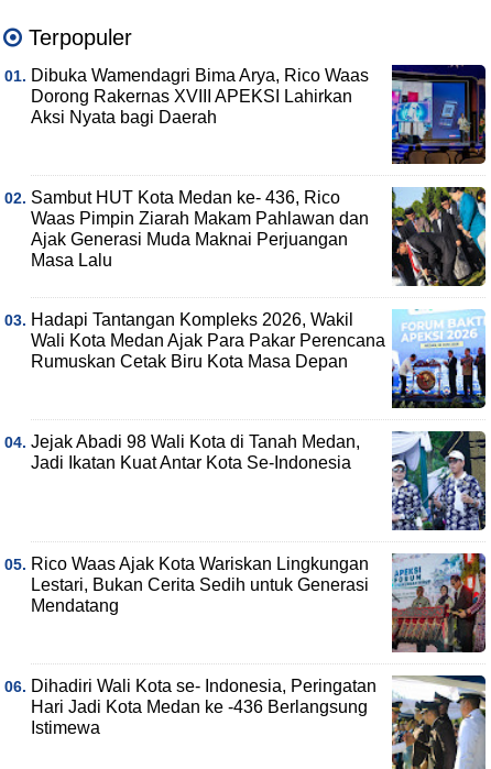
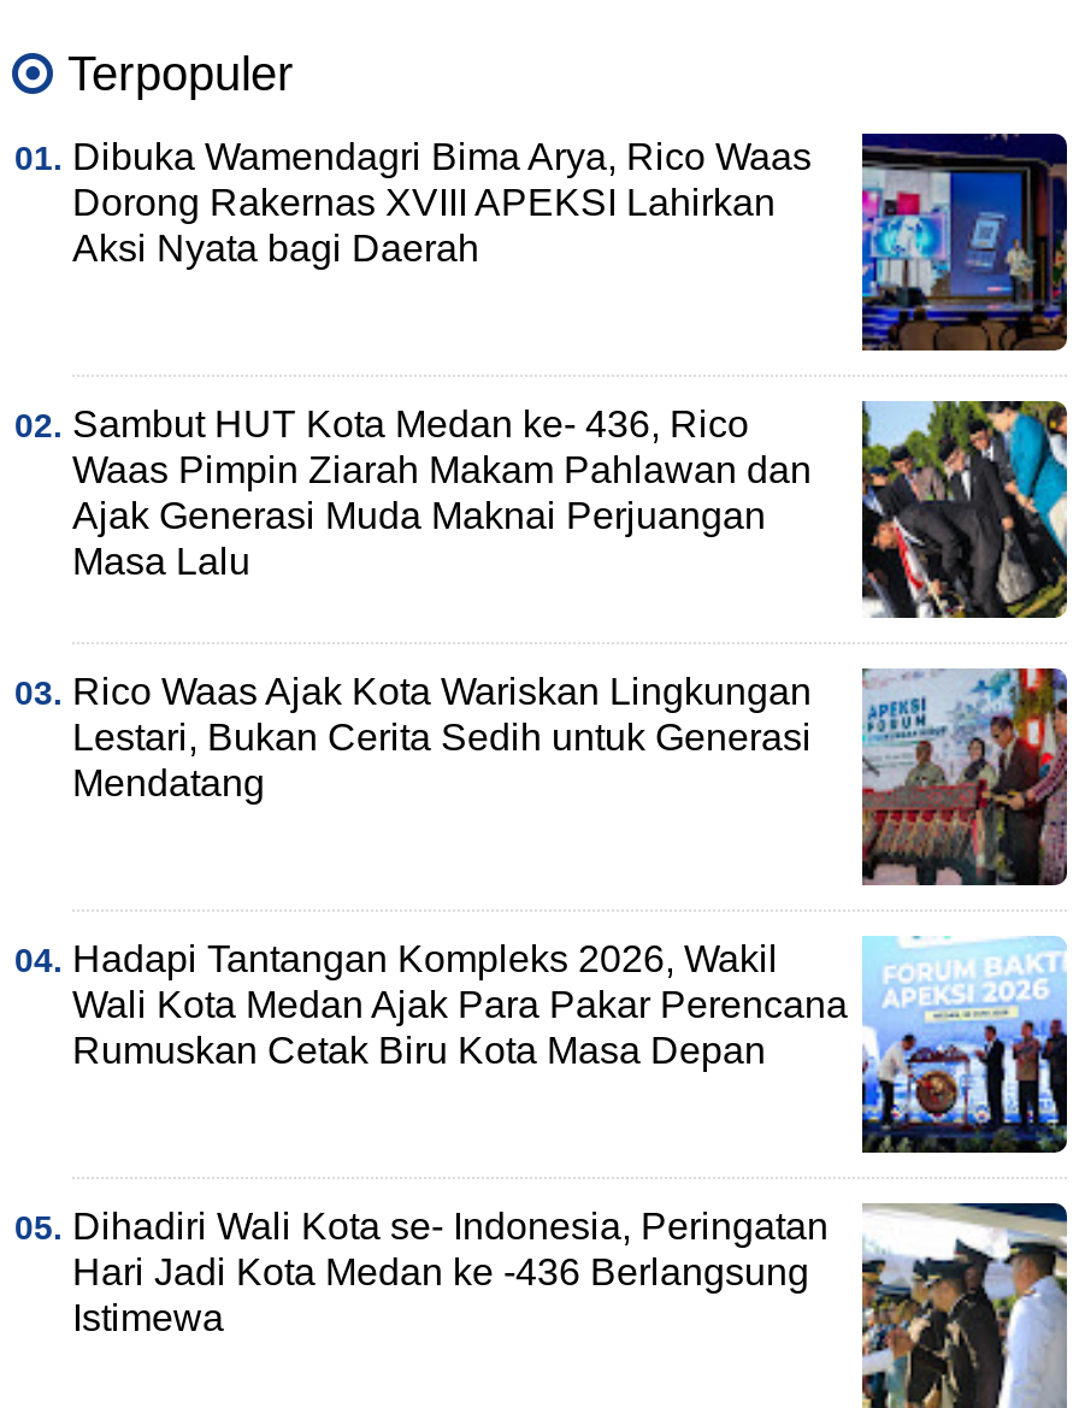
moved down: [image] | Hadapi Tantangan Kompleks 2026, Wakil | Wali Kota Medan Ajak Para Pakar Perencana | Rumuskan Cetak Biru Kota Masa Depan

- [image]
- Jejak Abadi 98 Wali Kota di Tanah Medan,
- Jadi Ikatan Kuat Antar Kota Se-Indonesia

moved up: [image] | Rico Waas Ajak Kota Wariskan Lingkungan | Lestari, Bukan Cerita Sedih untuk Generasi | Mendatang
